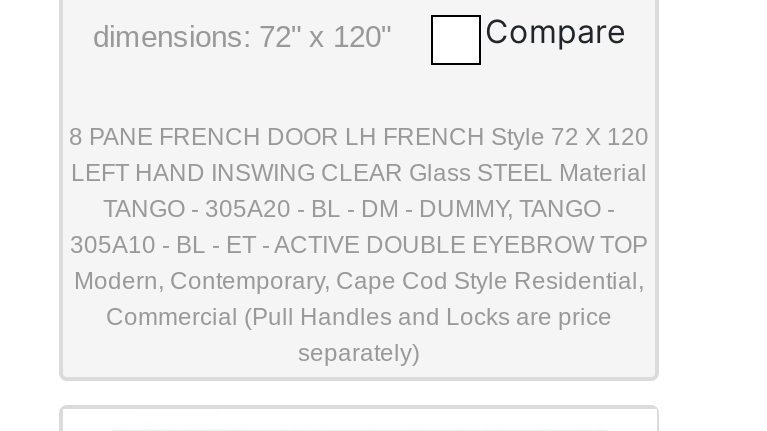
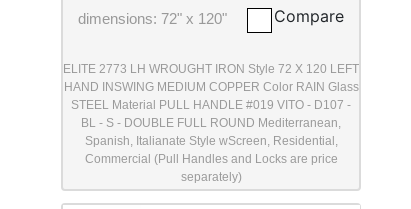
- 8 PANE FRENCH DOOR LH FRENCH Style 72 X 120
- LEFT HAND INSWING CLEAR Glass STEEL Material
- TANGO - 305A20 - BL - DM - DUMMY, TANGO -
- 305A10 - BL - ET - ACTIVE DOUBLE EYEBROW TOP
- Modern, Contemporary, Cape Cod Style Residential,
+ ELITE 2773 LH WROUGHT IRON Style 72 X 120 LEFT
+ HAND INSWING MEDIUM COPPER Color RAIN Glass
+ STEEL Material PULL HANDLE #019 VITO - D107 -
+ BL - S - DOUBLE FULL ROUND Mediterranean,
+ Spanish, Italianate Style wScreen, Residential,
